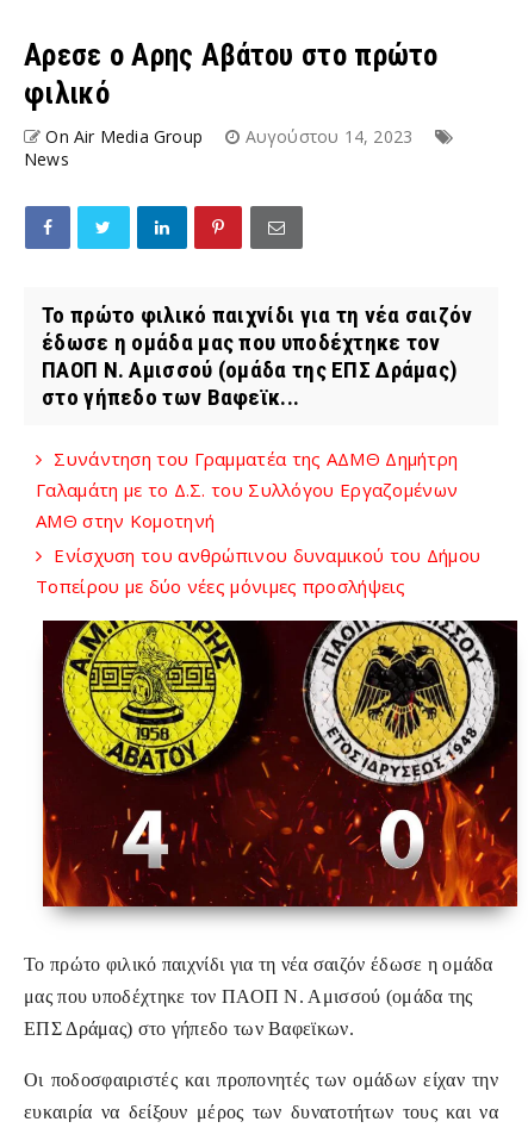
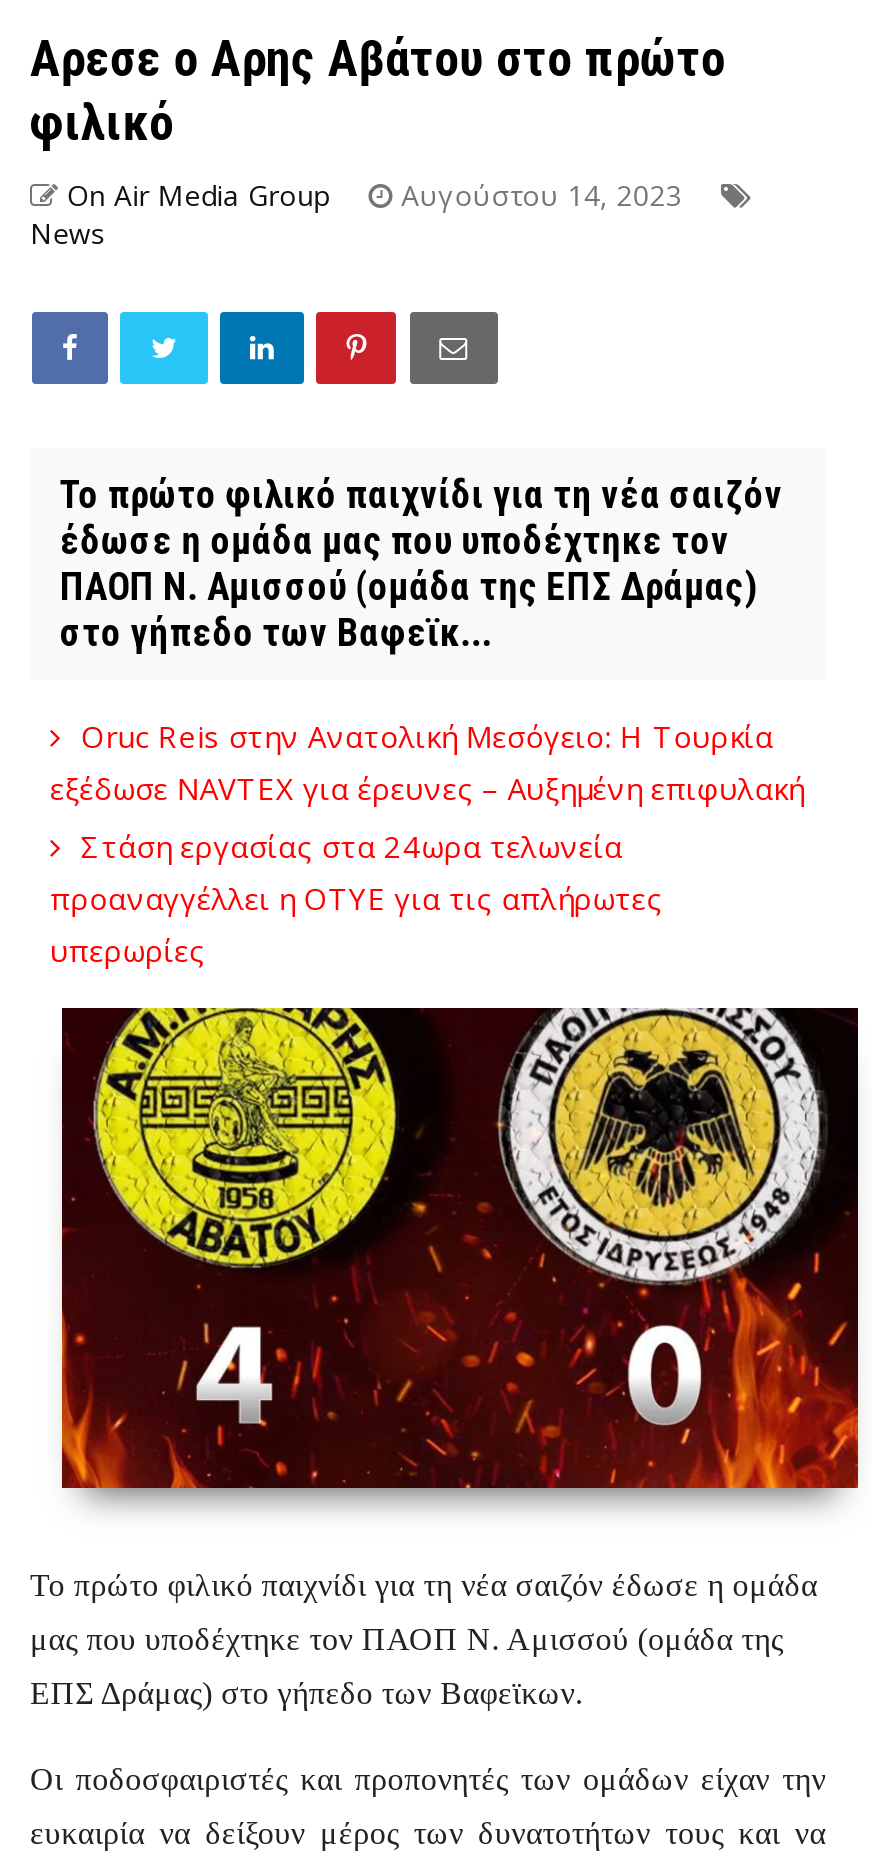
- Συνάντηση του Γραμματέα της ΑΔΜΘ Δημήτρη
- Γαλαμάτη με το Δ.Σ. του Συλλόγου Εργαζομένων
- ΑΜΘ στην Κομοτηνή
- Ενίσχυση του ανθρώπινου δυναμικού του Δήμου
- Τοπείρου με δύο νέες μόνιμες προσλήψεις
+ Oruc Reis στην Ανατολική Μεσόγειο: Η Τουρκία
+ εξέδωσε NAVTEX για έρευνες – Αυξημένη επιφυλακή
+ Στάση εργασίας στα 24ωρα τελωνεία
+ προαναγγέλλει η ΟΤΥΕ για τις απλήρωτες
+ υπερωρίες
